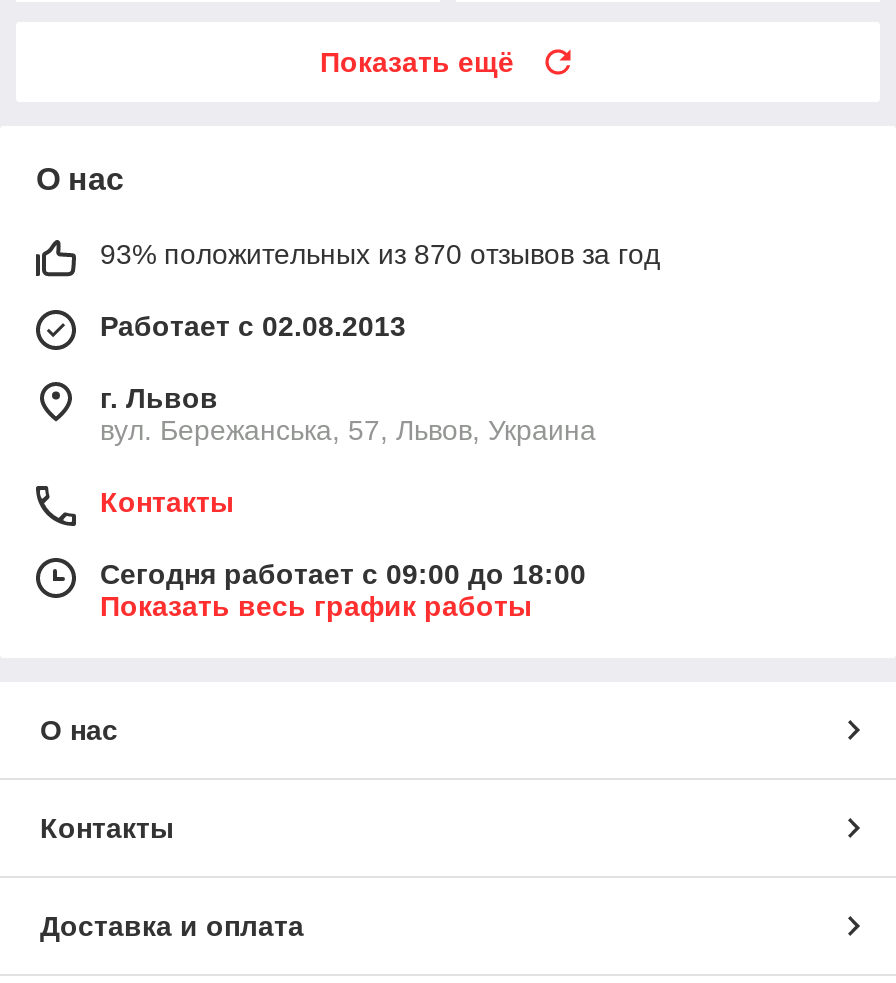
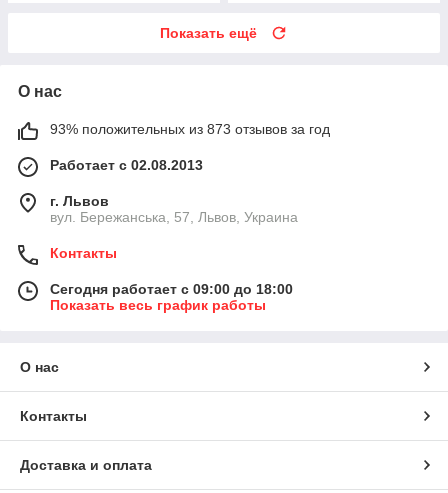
- 93% положительных из 870 отзывов за год
+ 93% положительных из 873 отзывов за год
